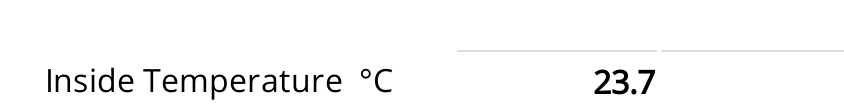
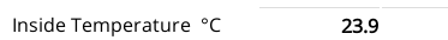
- 23.7
+ 23.9
